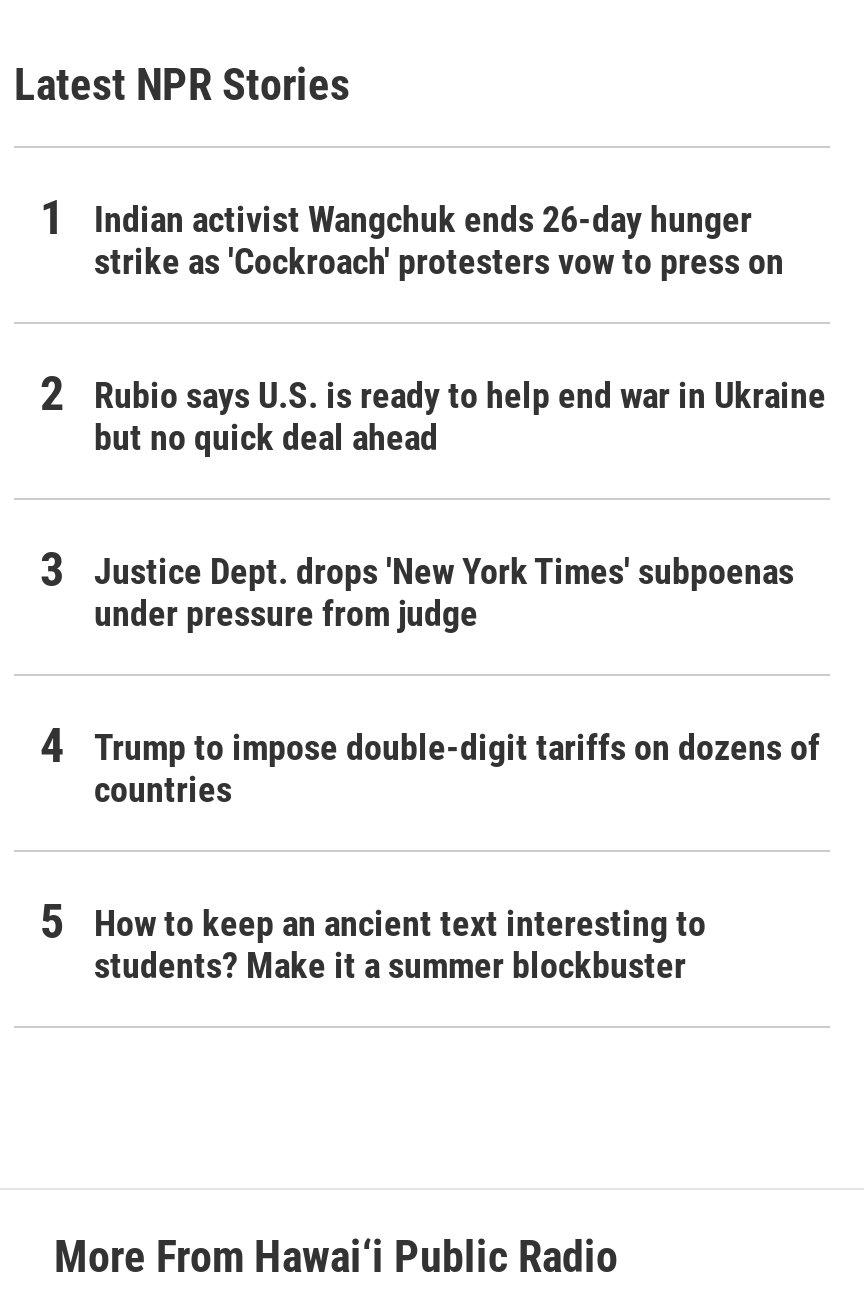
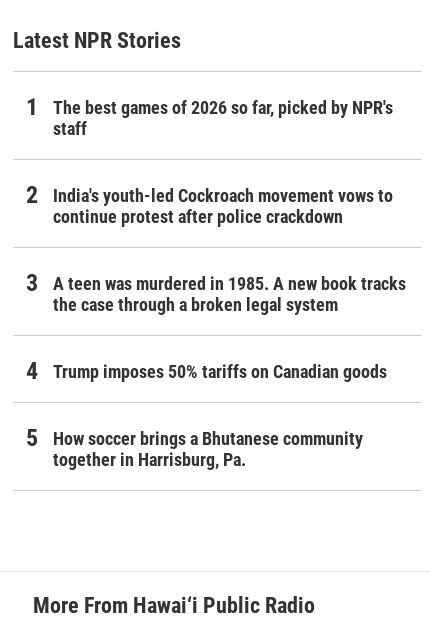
- Indian activist Wangchuk ends 26-day hunger
- strike as 'Cockroach' protesters vow to press on
+ The best games of 2026 so far, picked by NPR's
+ staff

- Rubio says U.S. is ready to help end war in Ukraine
- but no quick deal ahead
+ India's youth-led Cockroach movement vows to
+ continue protest after police crackdown

- Justice Dept. drops 'New York Times' subpoenas
- under pressure from judge
+ A teen was murdered in 1985. A new book tracks
+ the case through a broken legal system

- Trump to impose double-digit tariffs on dozens of
- countries
+ Trump imposes 50% tariffs on Canadian goods

- How to keep an ancient text interesting to
- students? Make it a summer blockbuster
+ How soccer brings a Bhutanese community
+ together in Harrisburg, Pa.
